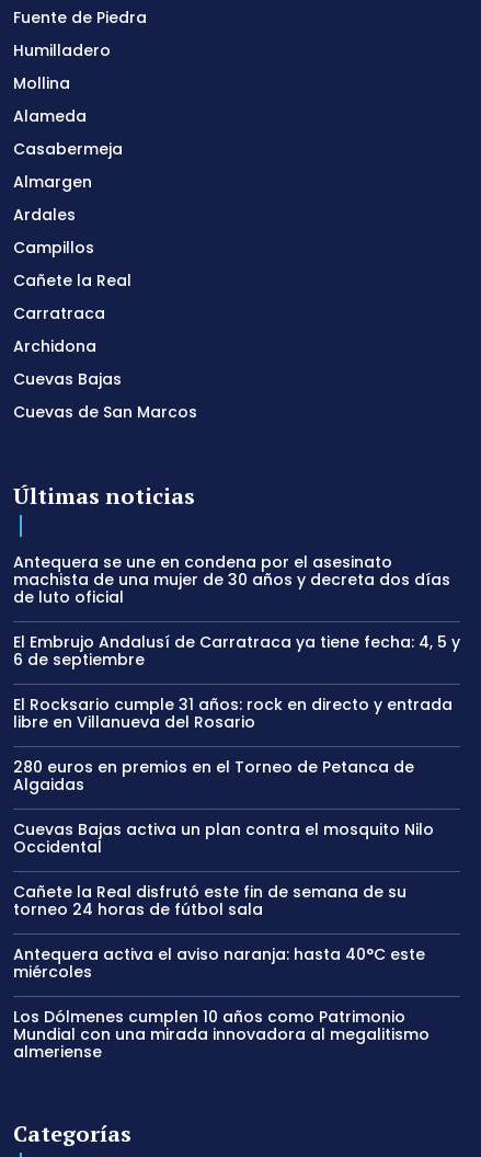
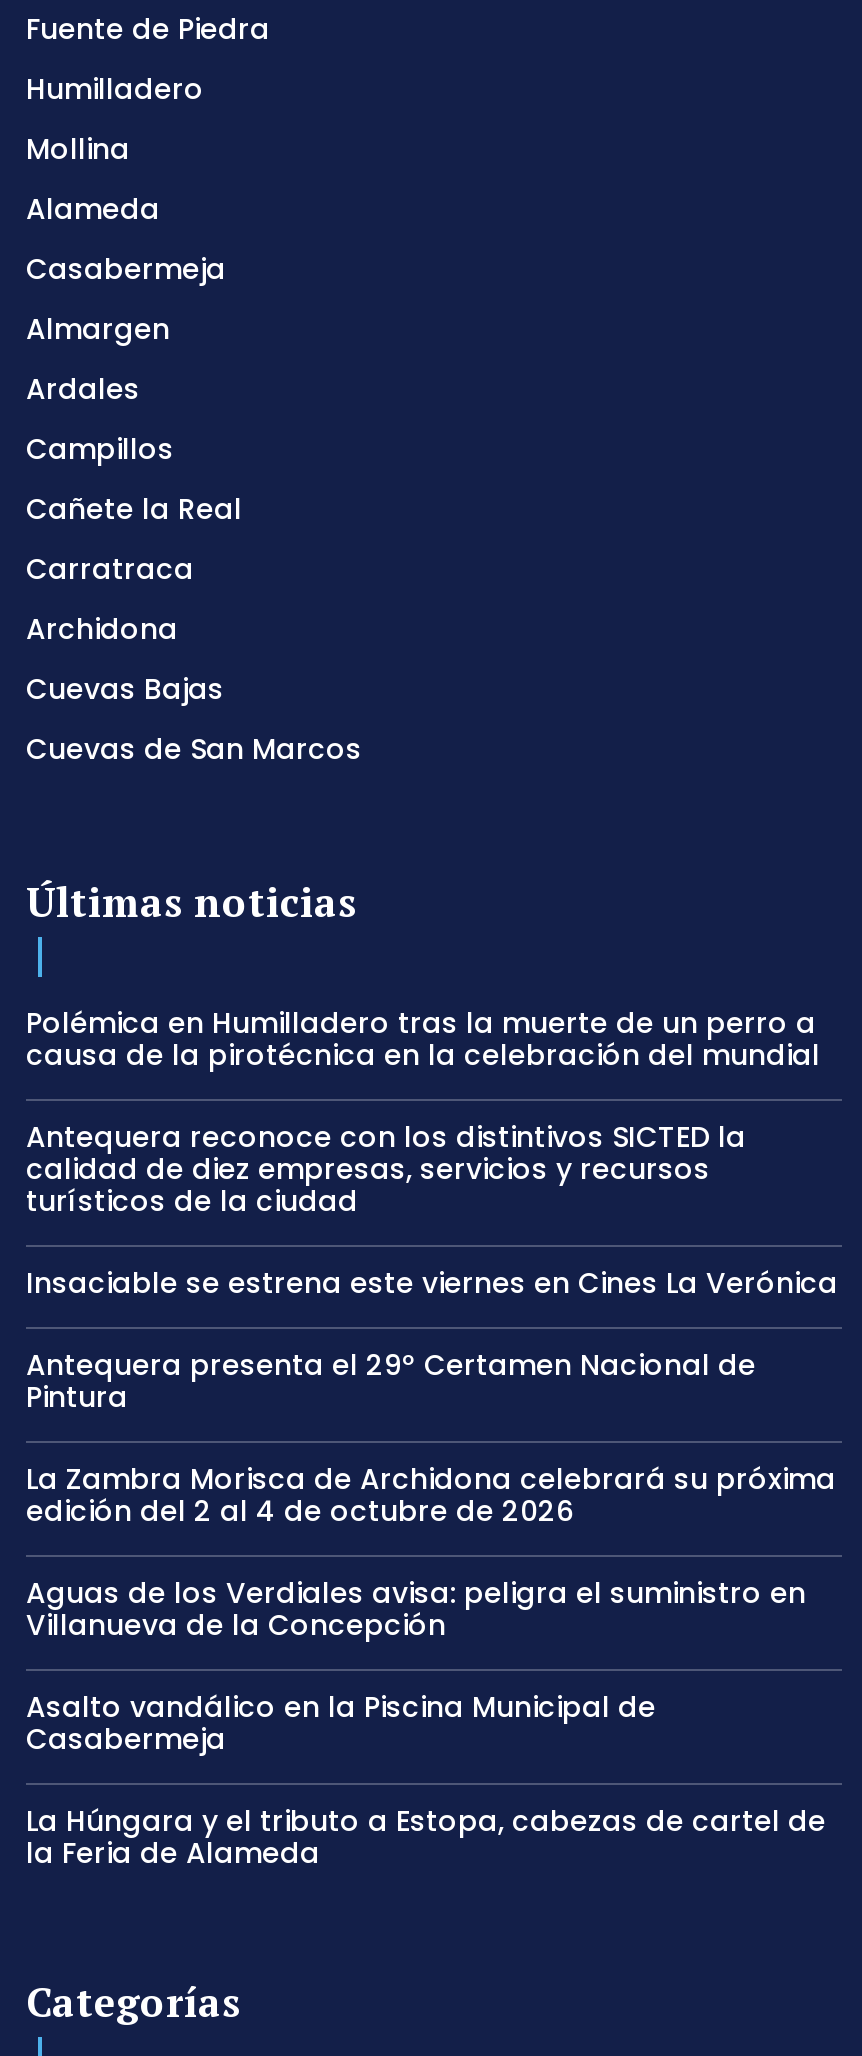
- Antequera se une en condena por el asesinato
- machista de una mujer de 30 años y decreta dos días
- de luto oficial
+ Polémica en Humilladero tras la muerte de un perro a
+ causa de la pirotécnica en la celebración del mundial

- El Embrujo Andalusí de Carratraca ya tiene fecha: 4, 5 y
- 6 de septiembre
+ Antequera reconoce con los distintivos SICTED la
+ calidad de diez empresas, servicios y recursos
+ turísticos de la ciudad

- El Rocksario cumple 31 años: rock en directo y entrada
- libre en Villanueva del Rosario
+ Insaciable se estrena este viernes en Cines La Verónica

- 280 euros en premios en el Torneo de Petanca de
- Algaidas
+ Antequera presenta el 29º Certamen Nacional de
+ Pintura

- Cuevas Bajas activa un plan contra el mosquito Nilo
- Occidental
+ La Zambra Morisca de Archidona celebrará su próxima
+ edición del 2 al 4 de octubre de 2026

- Cañete la Real disfrutó este fin de semana de su
- torneo 24 horas de fútbol sala
+ Aguas de los Verdiales avisa: peligra el suministro en
+ Villanueva de la Concepción

- Antequera activa el aviso naranja: hasta 40°C este
- miércoles
+ Asalto vandálico en la Piscina Municipal de
+ Casabermeja

- Los Dólmenes cumplen 10 años como Patrimonio
- Mundial con una mirada innovadora al megalitismo
- almeriense
+ La Húngara y el tributo a Estopa, cabezas de cartel de
+ la Feria de Alameda
